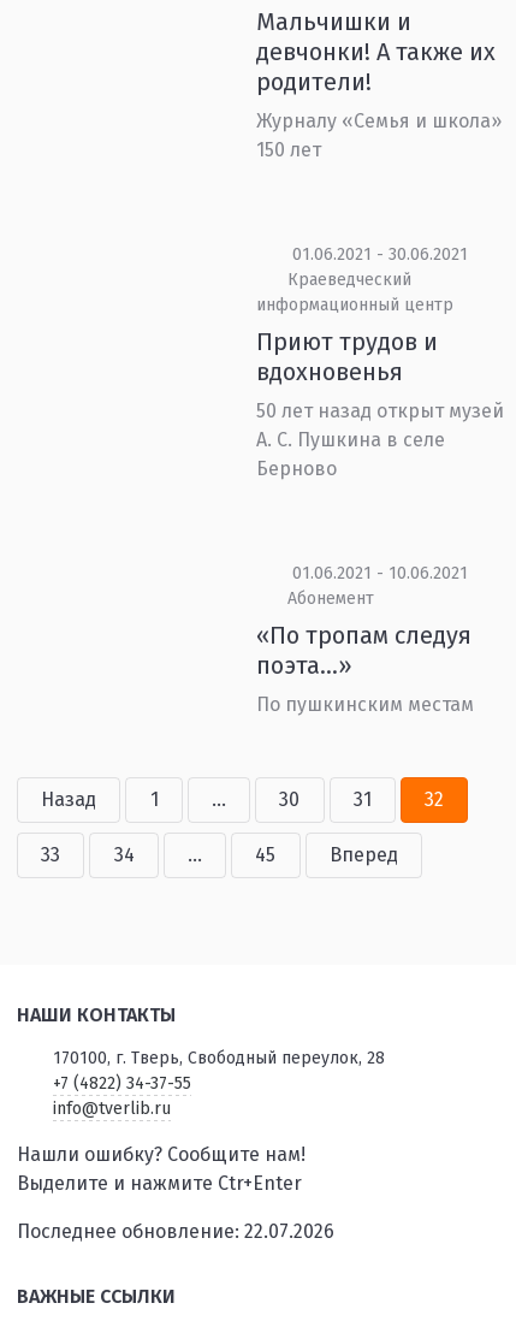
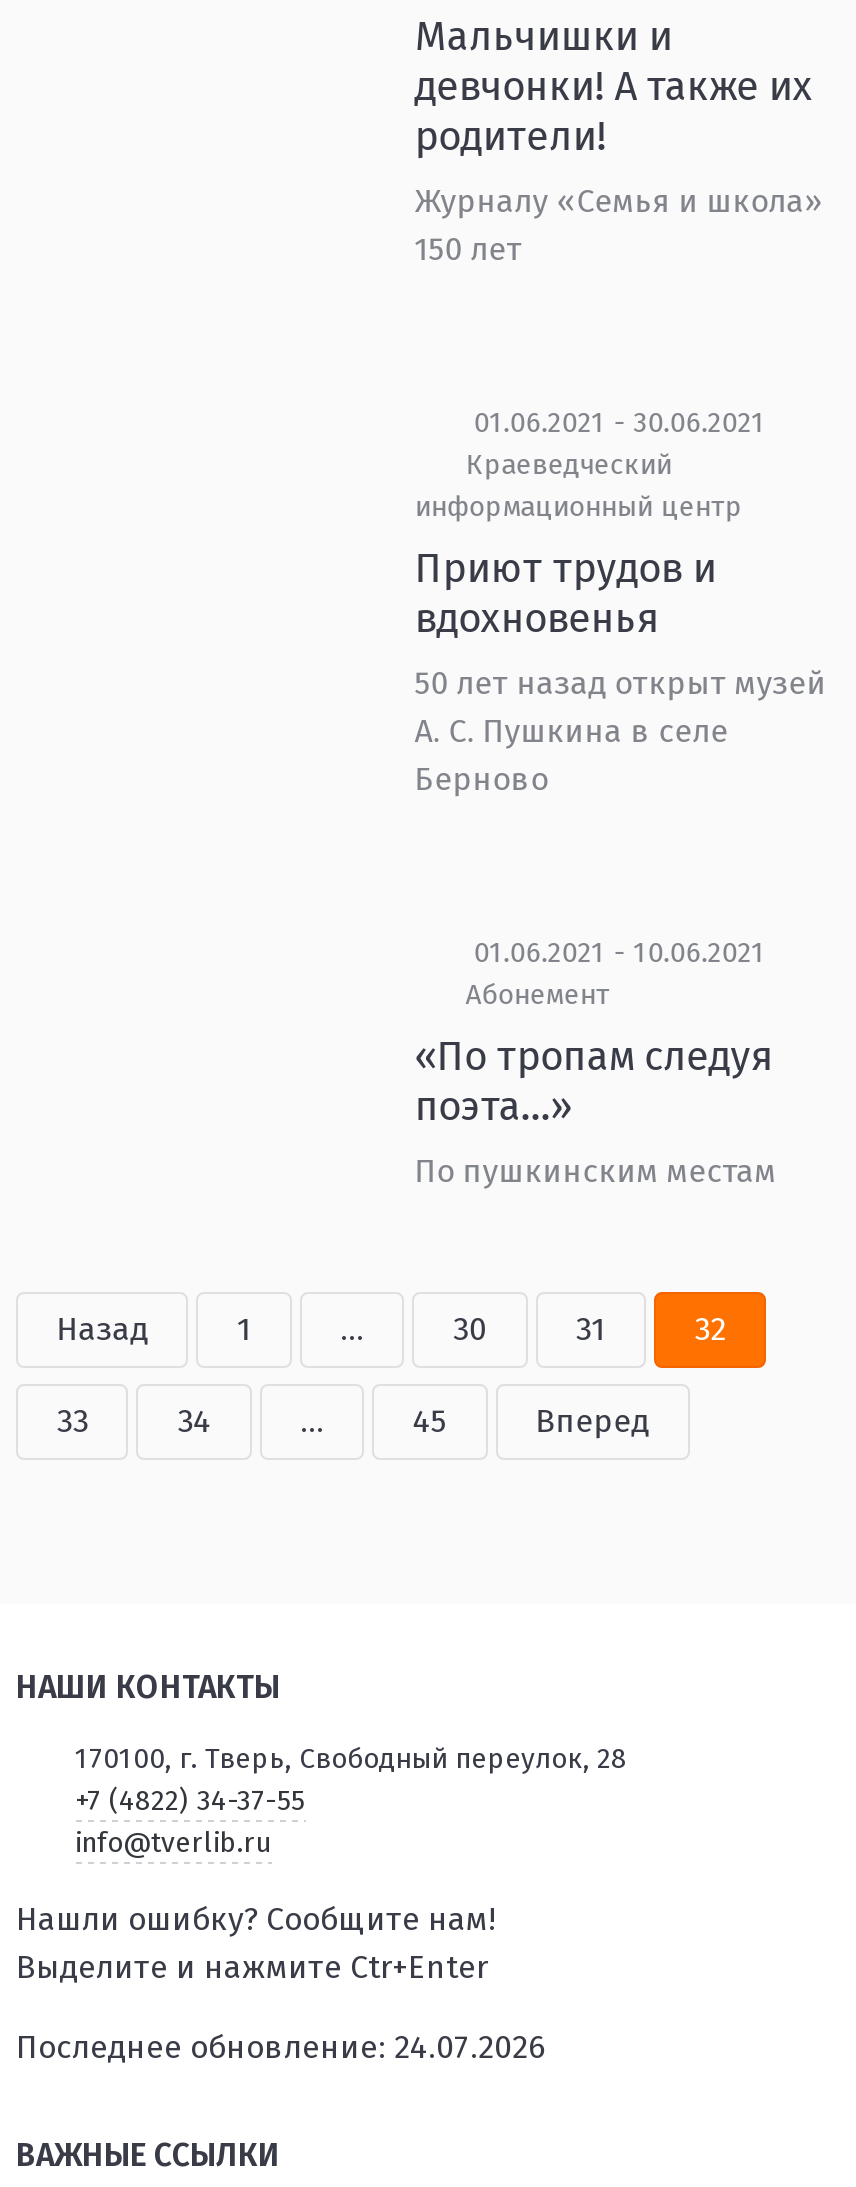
- Последнее обновление: 22.07.2026
+ Последнее обновление: 24.07.2026
